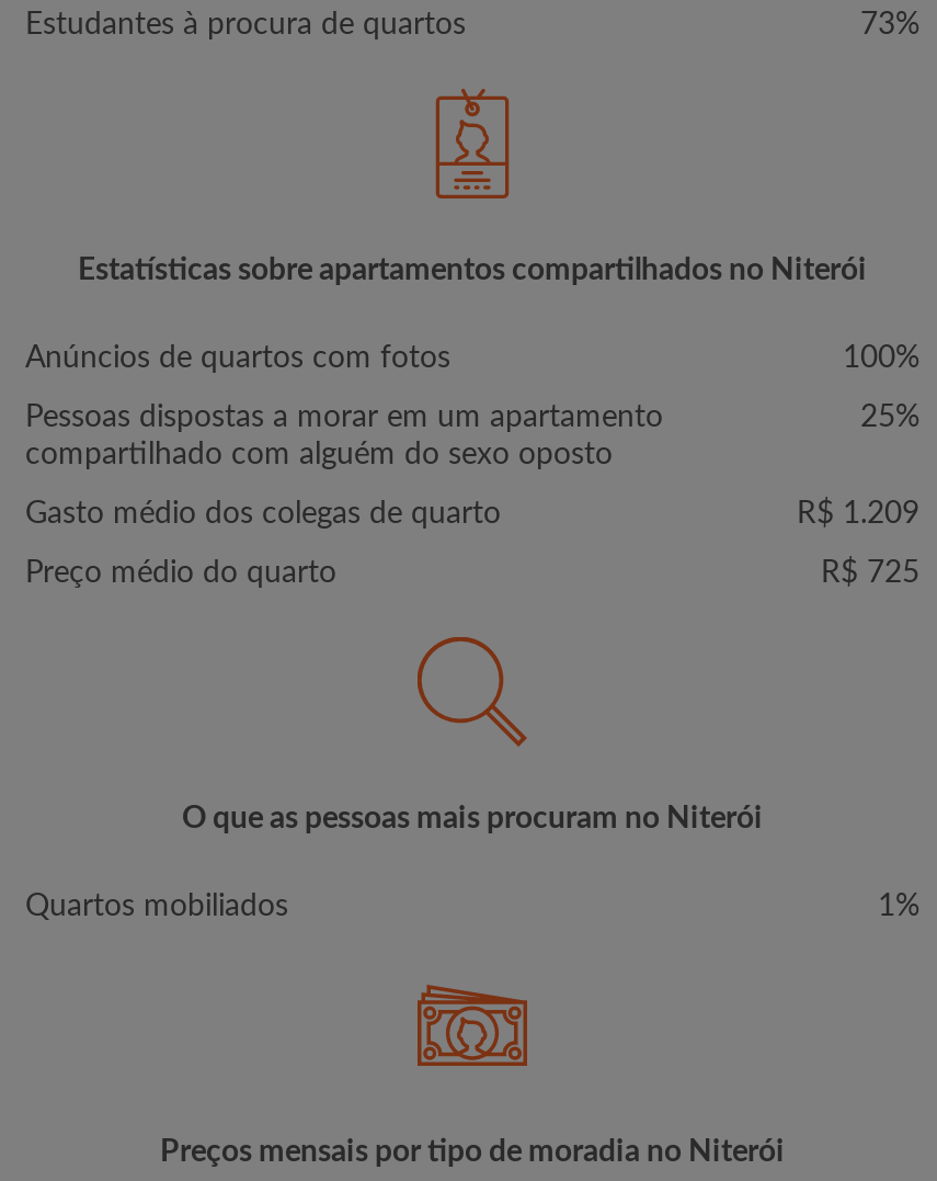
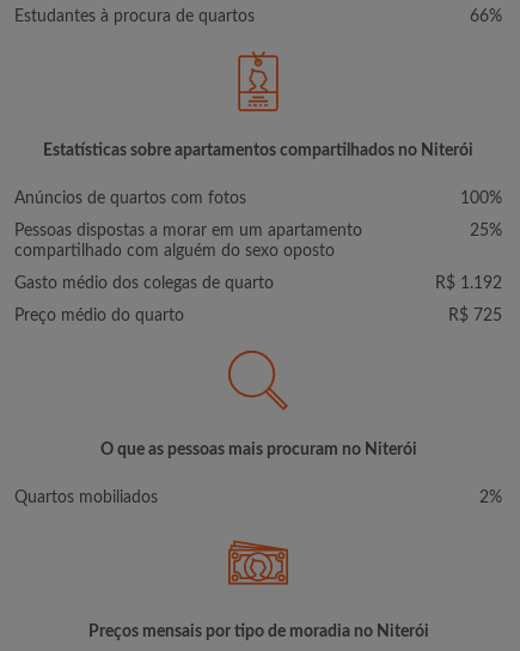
- 73%
+ 66%

- R$ 1.209
+ R$ 1.192

- 1%
+ 2%
